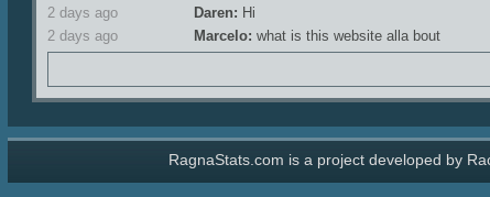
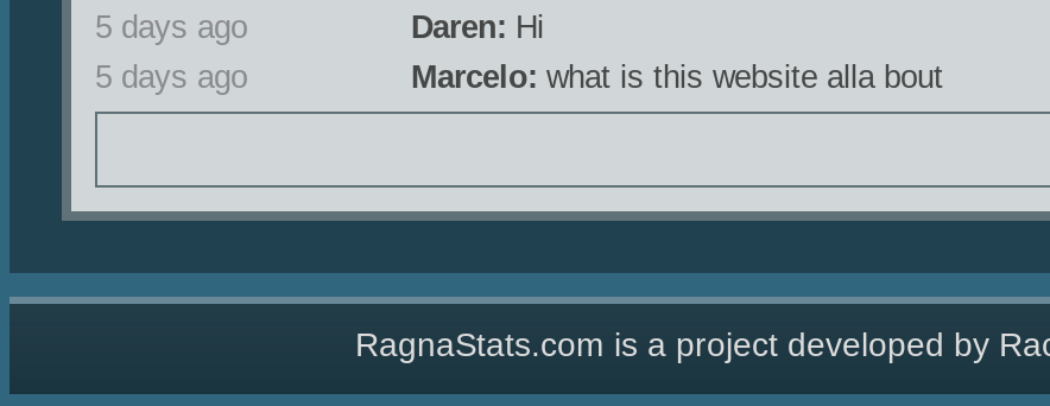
- 2 days ago
+ 5 days ago

- 2 days ago
+ 5 days ago
